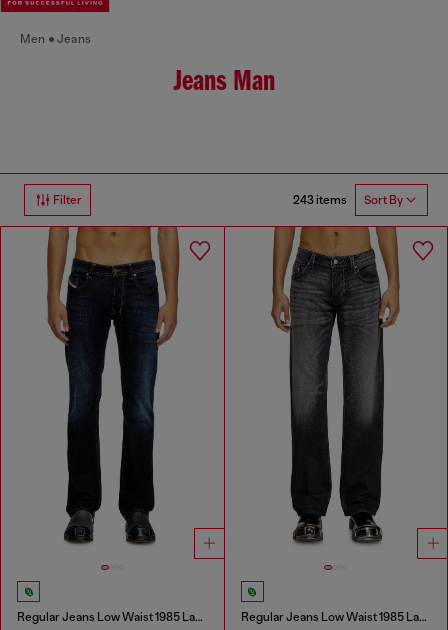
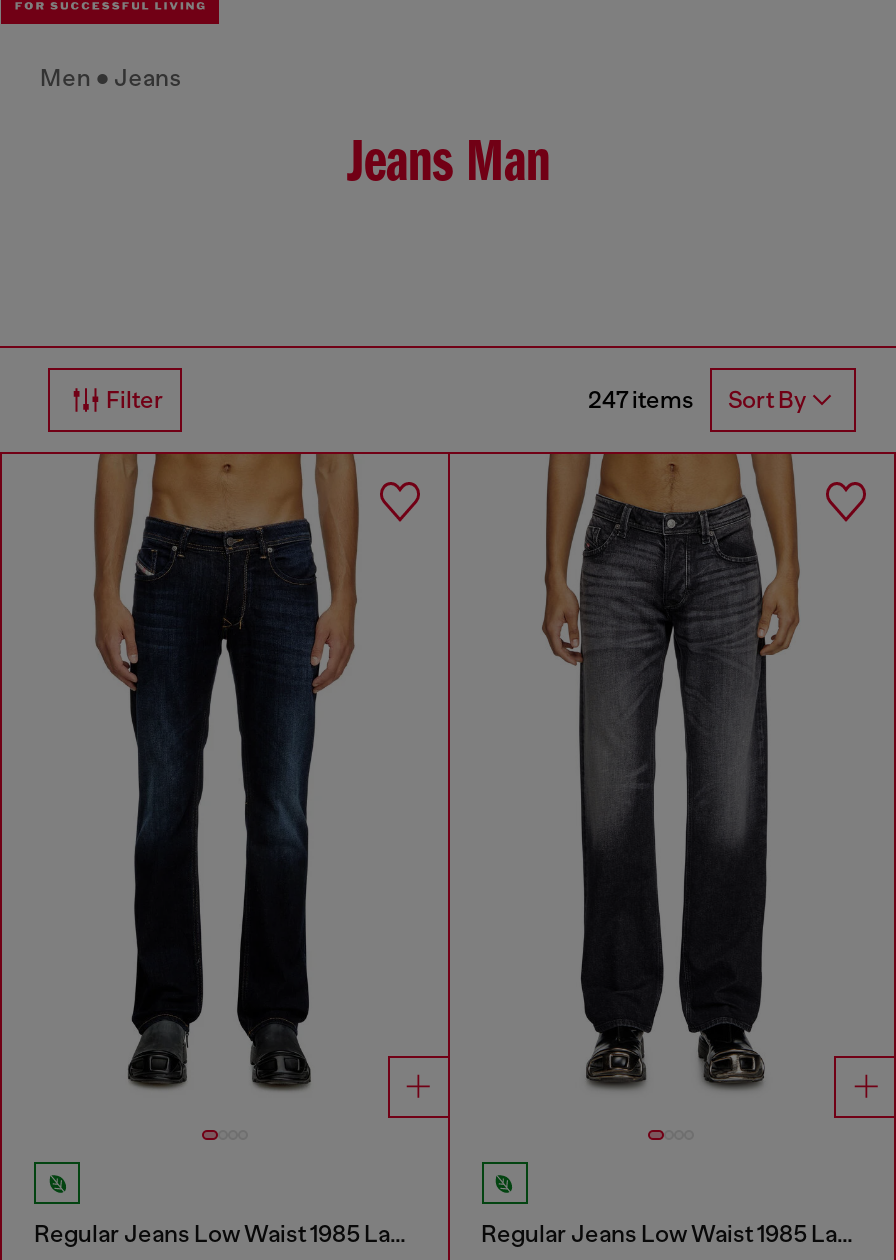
- 243 items Sort By
+ 247 items Sort By
